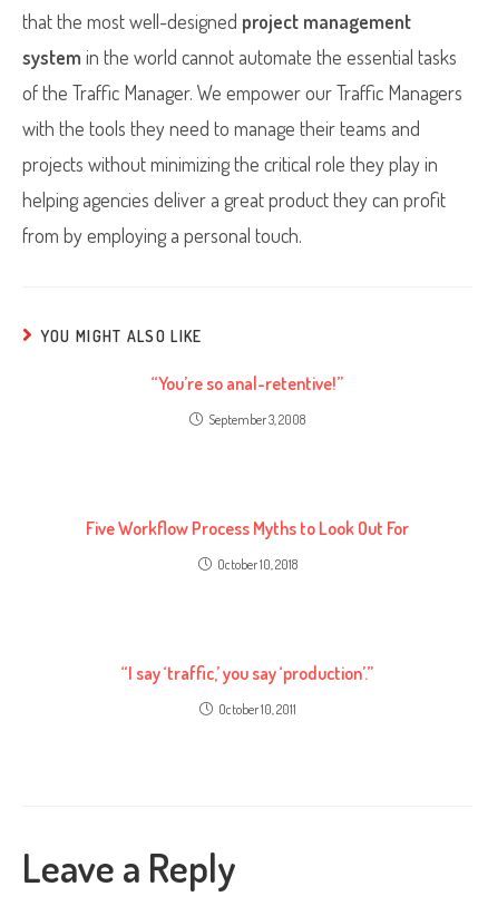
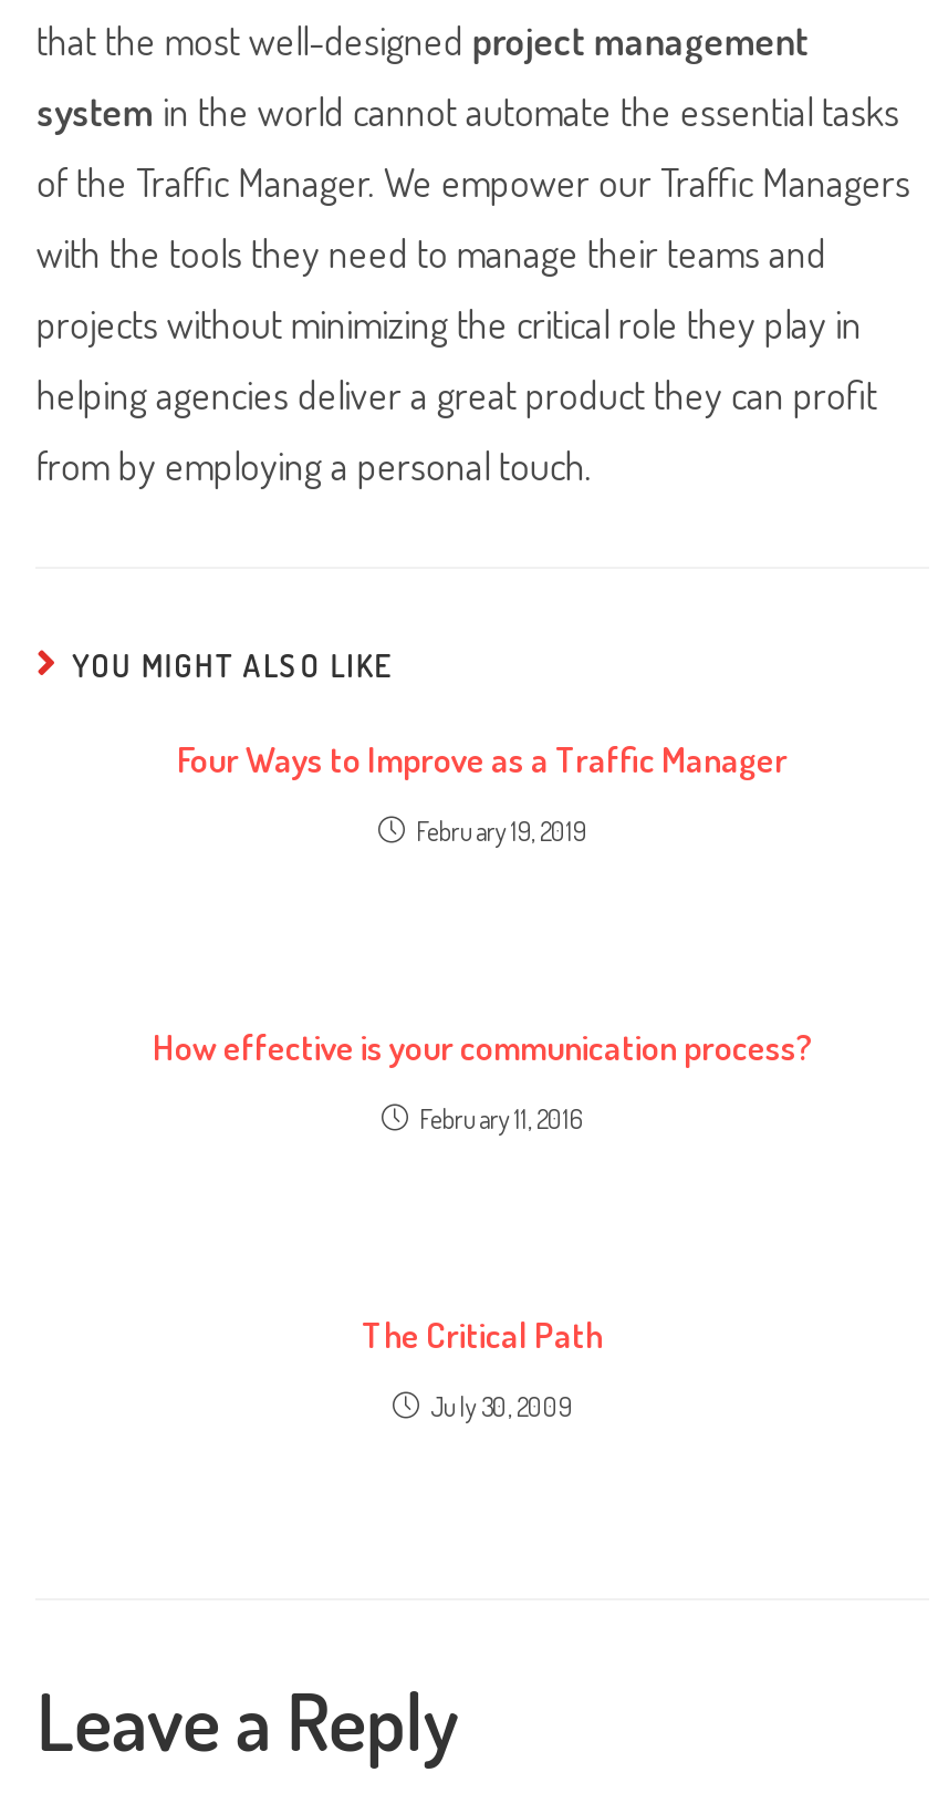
- “You’re so anal-retentive!”
+ Four Ways to Improve as a Traffic Manager

- September 3, 2008
+ February 19, 2019

- Five Workflow Process Myths to Look Out For
+ How effective is your communication process?

- October 10, 2018
+ February 11, 2016

- “I say ‘traffic,’ you say ‘production’.”
+ The Critical Path

- October 10, 2011
+ July 30, 2009
